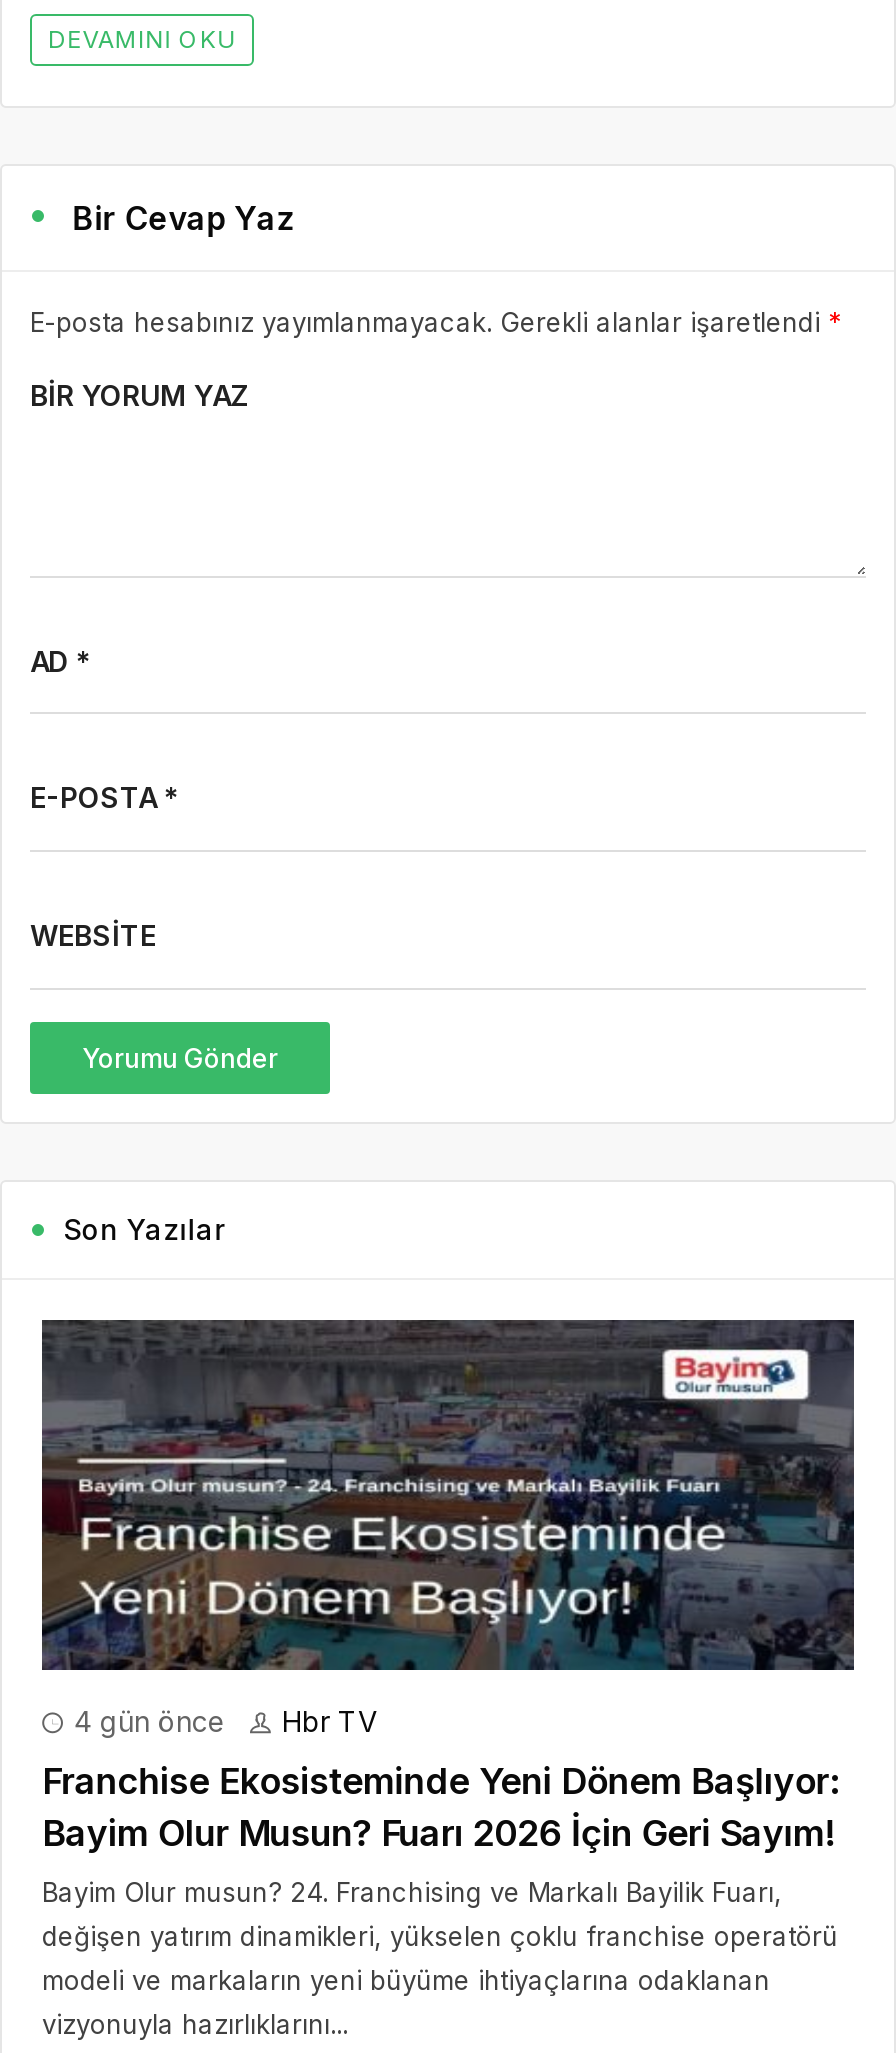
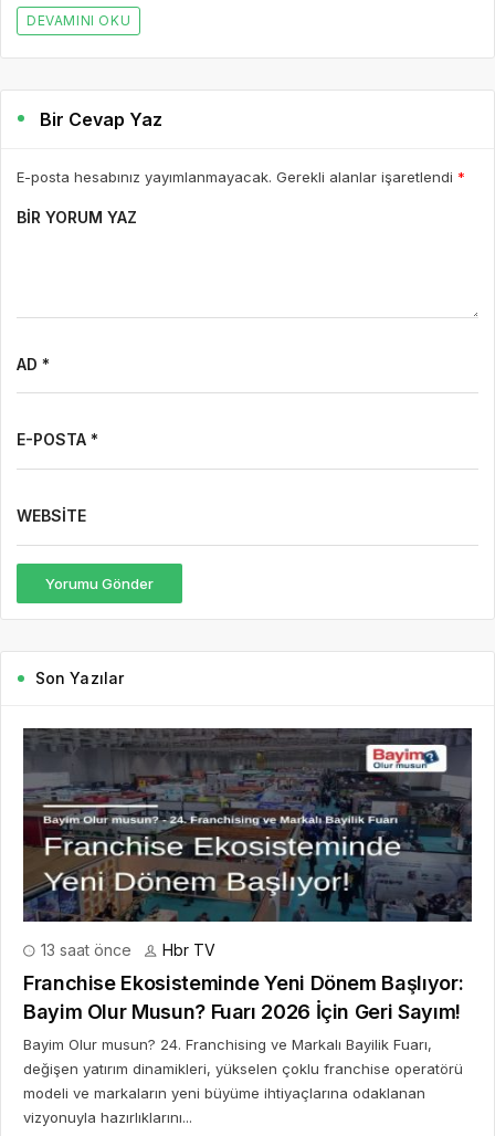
- 4 gün önce Hbr TV
+ 13 saat önce Hbr TV
